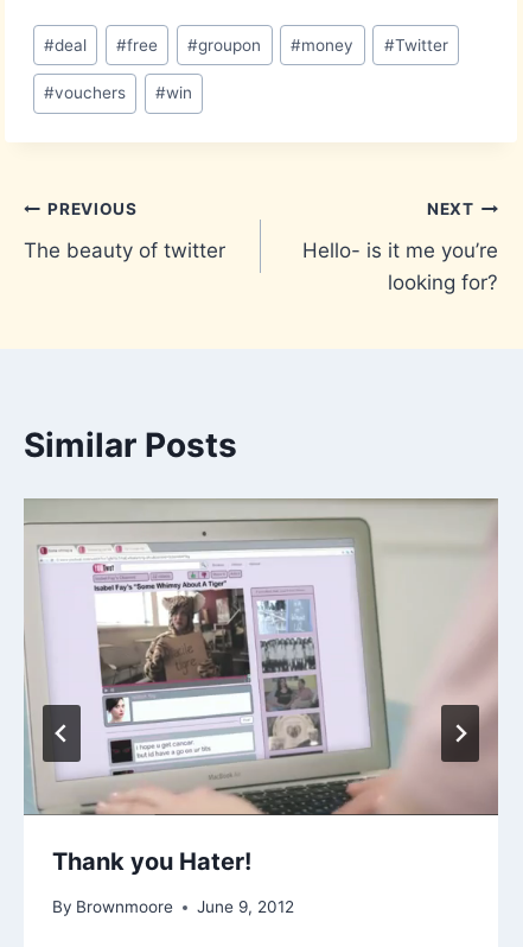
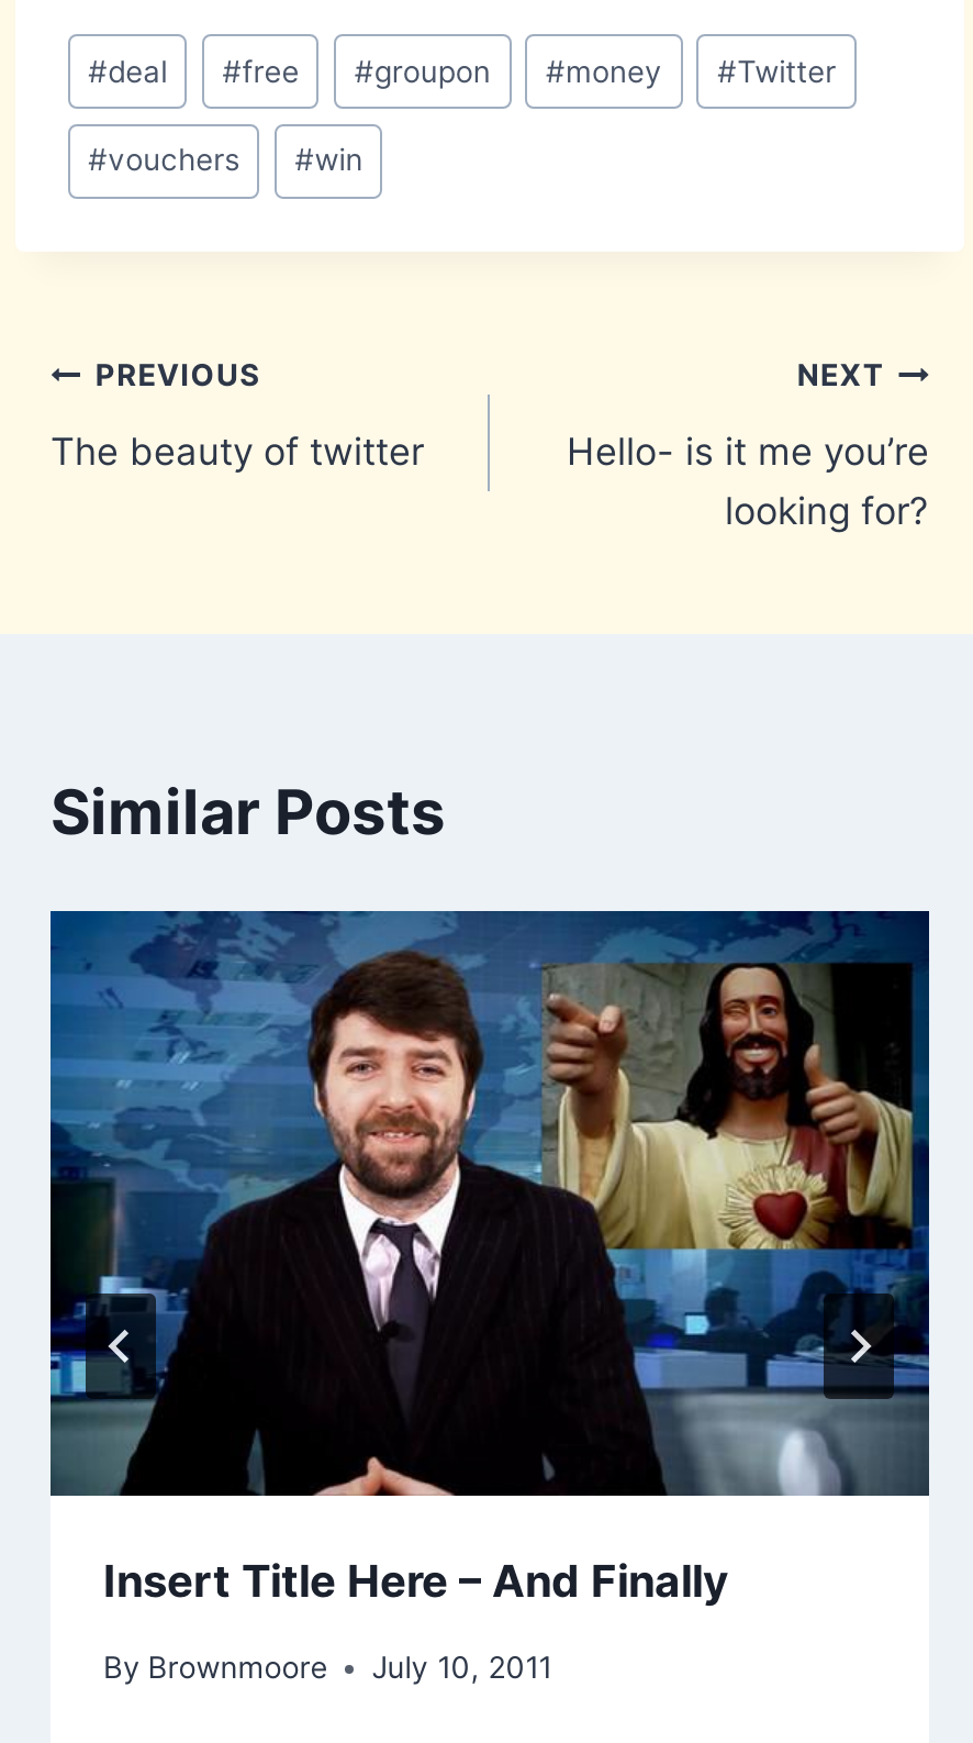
- [image]
- Thank you Hater!
+ [image]
+ Insert Title Here – And Finally

- By Brownmoore June 9, 2012
+ By Brownmoore July 10, 2011
